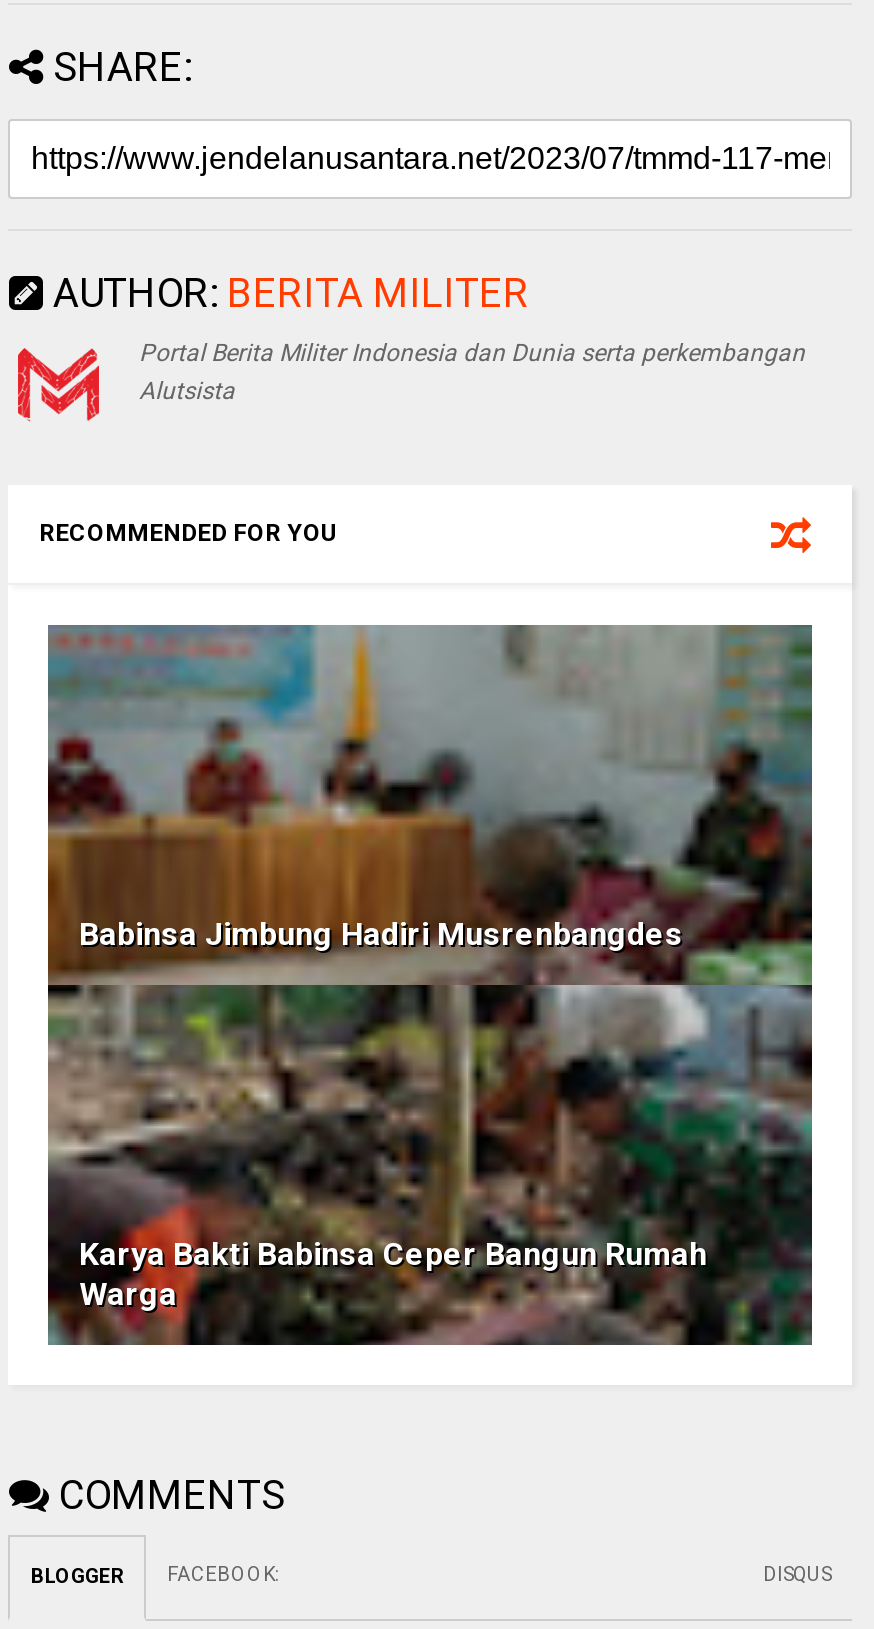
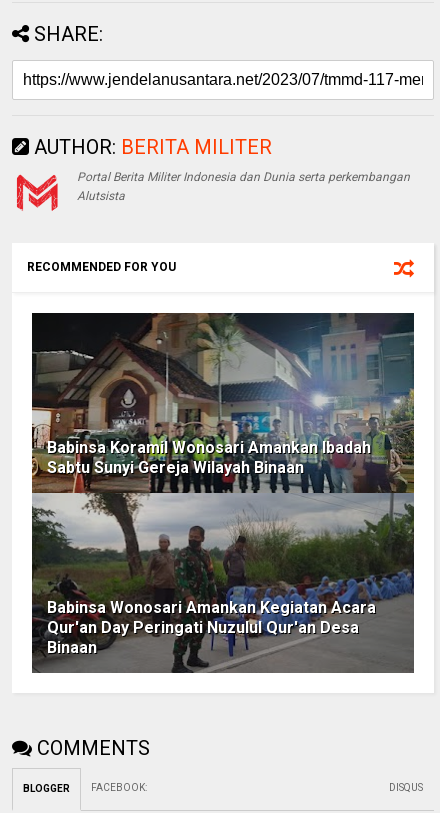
- [image]
- Babinsa Jimbung Hadiri Musrenbangdes
+ [image]
+ Babinsa Koramil Wonosari Amankan Ibadah
+ Sabtu Sunyi Gereja Wilayah Binaan

- Karya Bakti Babinsa Ceper Bangun Rumah
- Warga
+ Babinsa Wonosari Amankan Kegiatan Acara
+ Qur'an Day Peringati Nuzulul Qur'an Desa
+ Binaan
